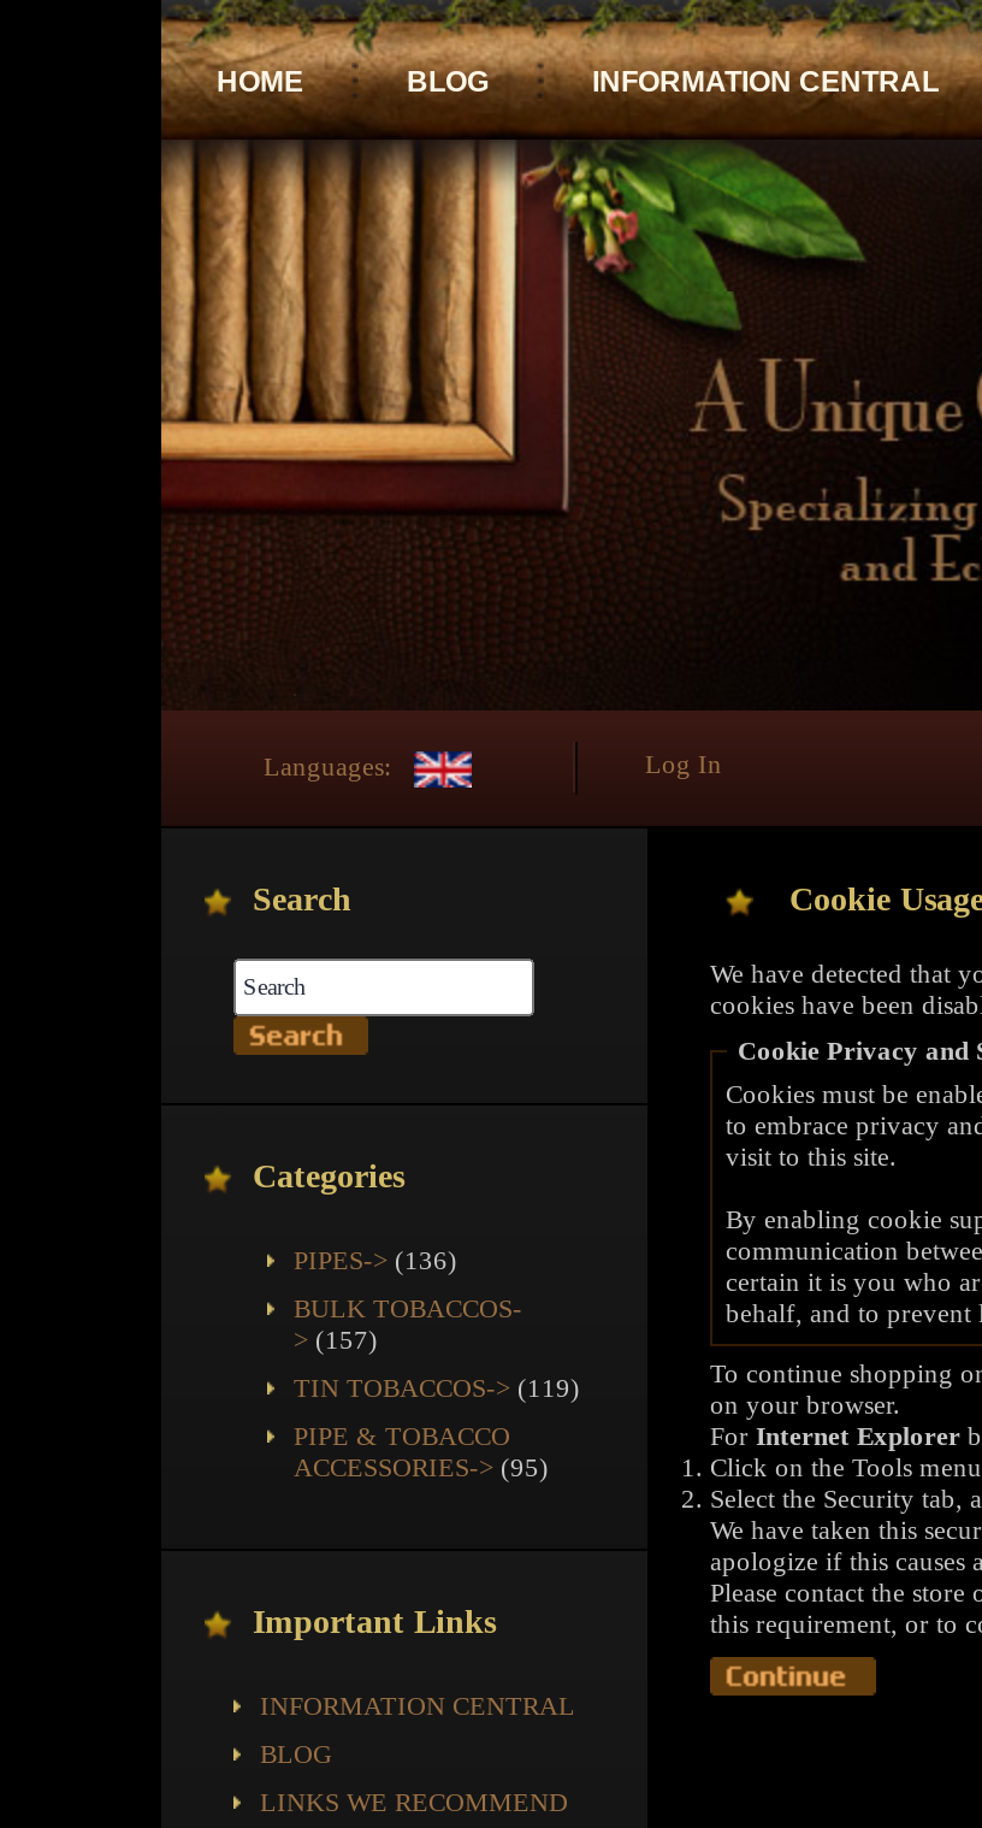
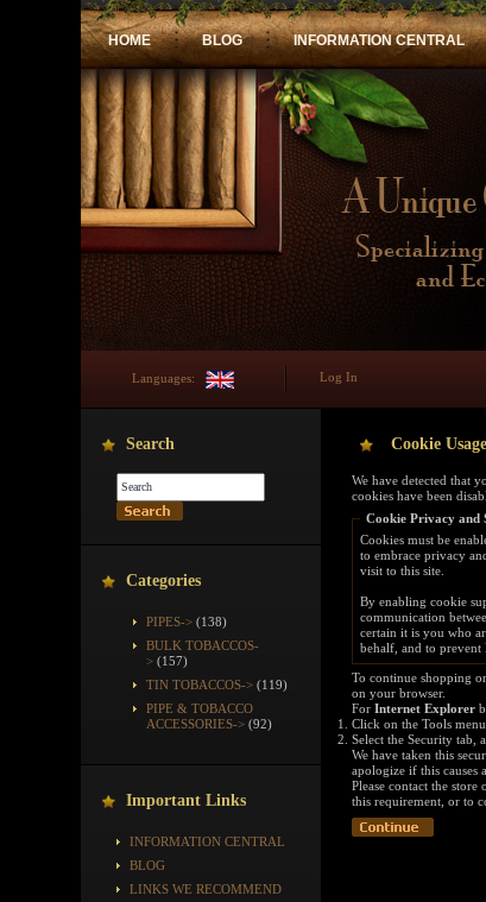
- PIPES-> (136)
+ PIPES-> (138)

- ACCESSORIES-> (95)
+ ACCESSORIES-> (92)
